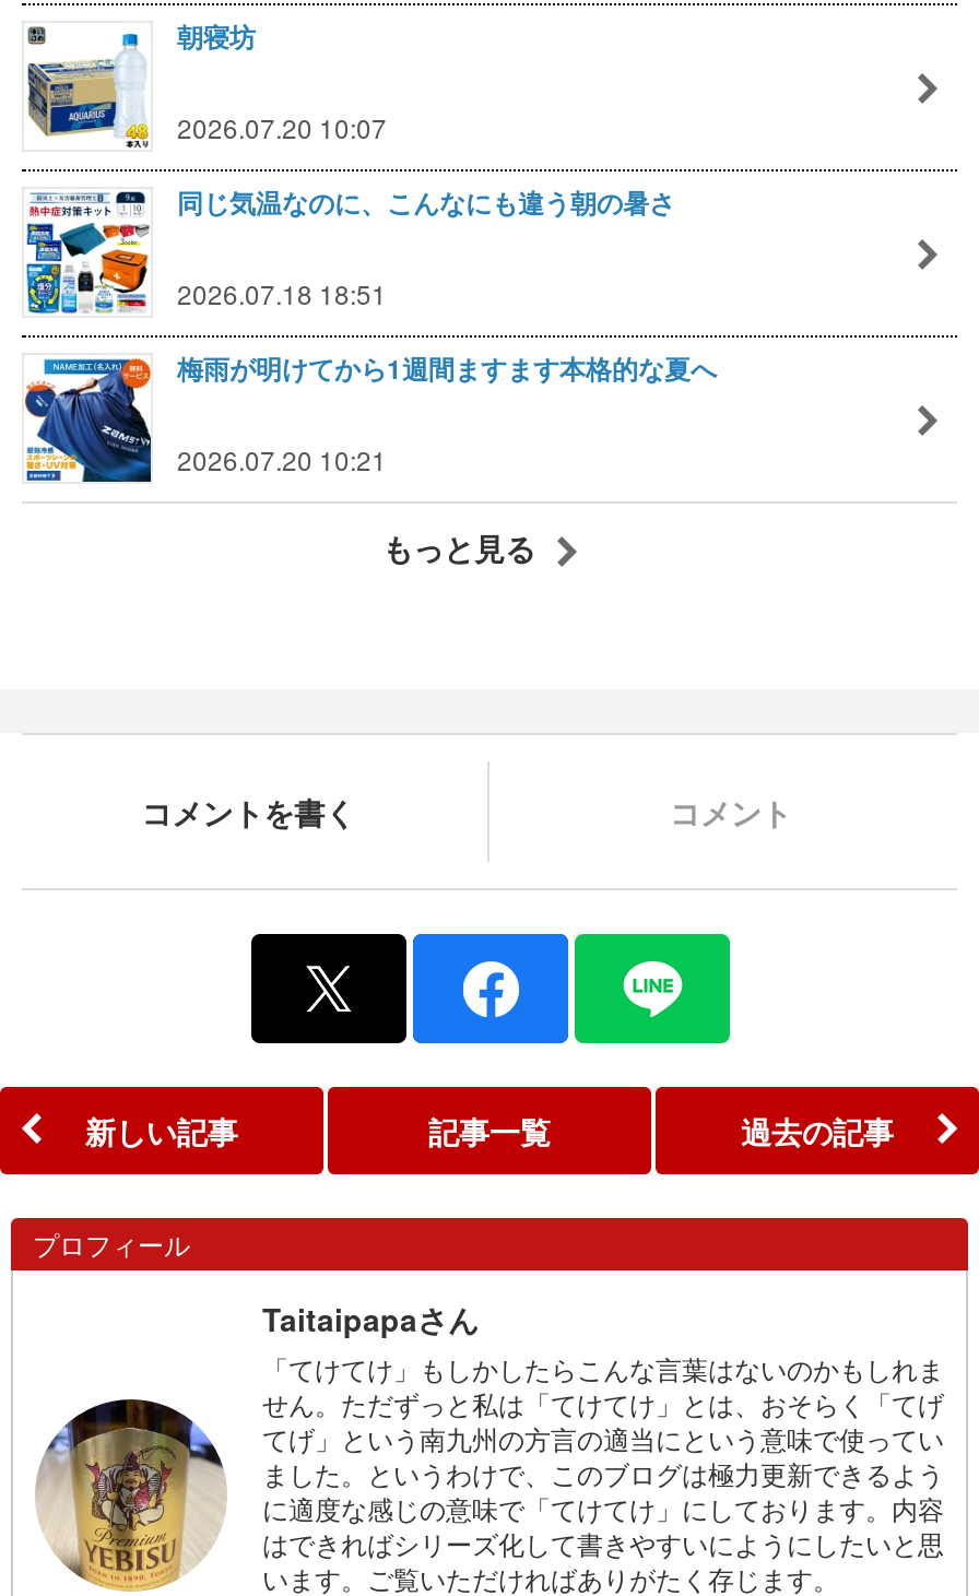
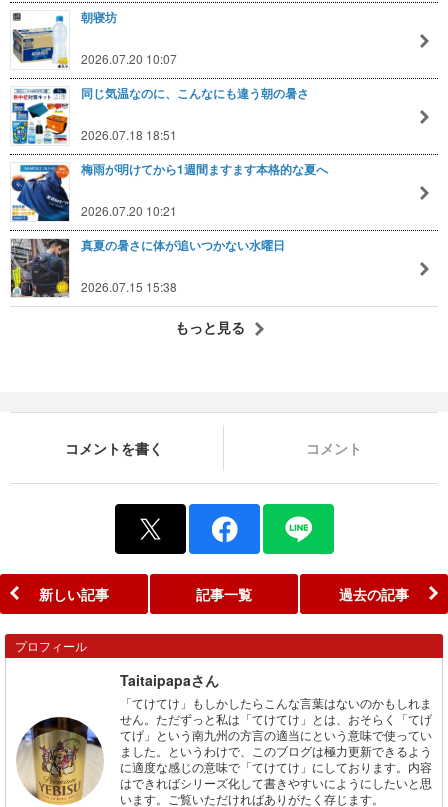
+ [image]
+ 真夏の暑さに体が追いつかない水曜日
+ 2026.07.15 15:38
